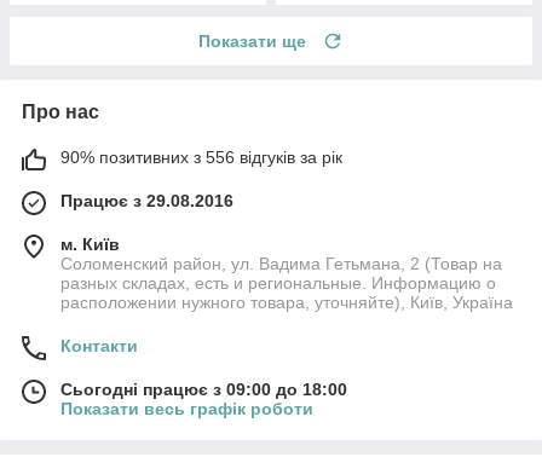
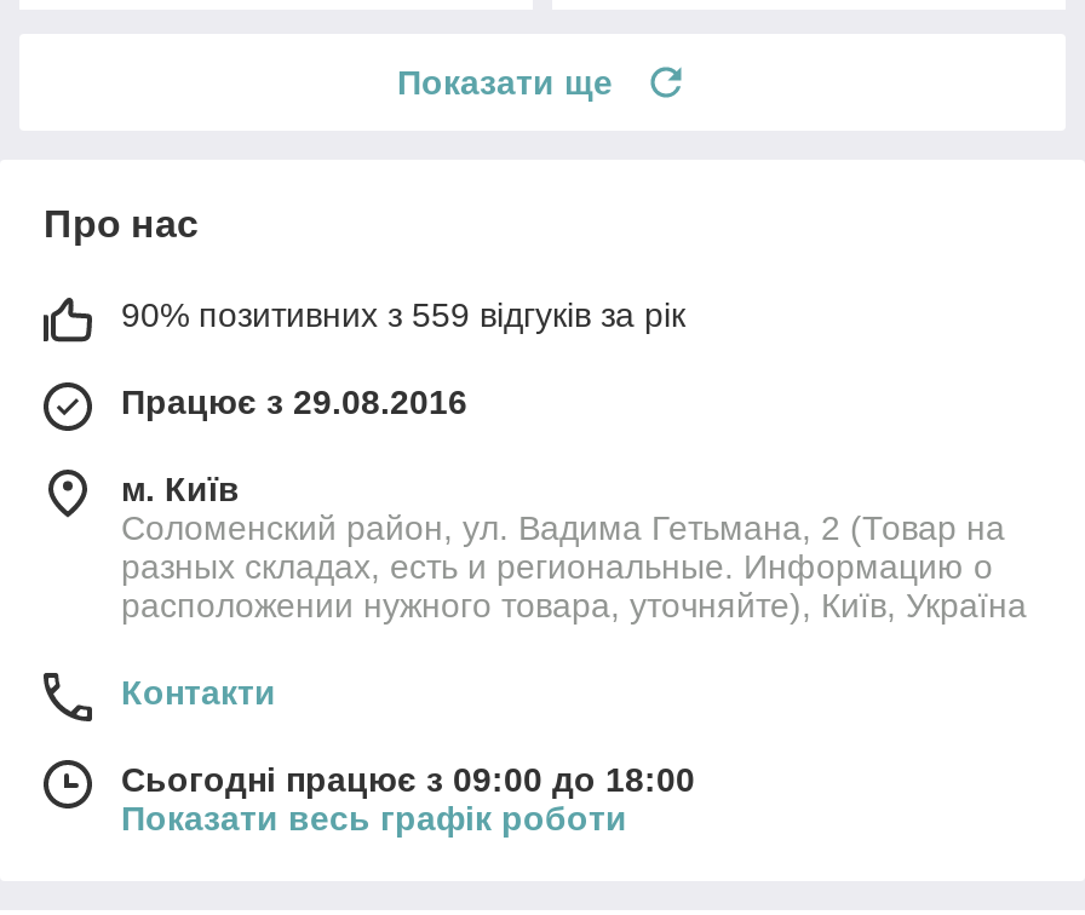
- 90% позитивних з 556 відгуків за рік
+ 90% позитивних з 559 відгуків за рік
